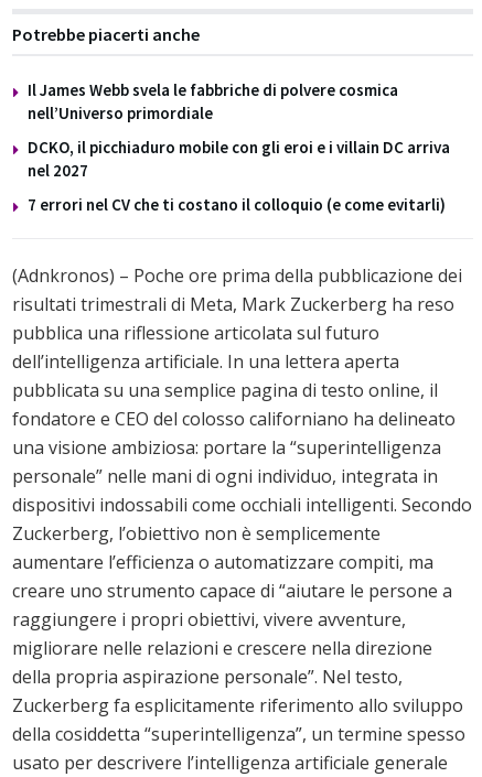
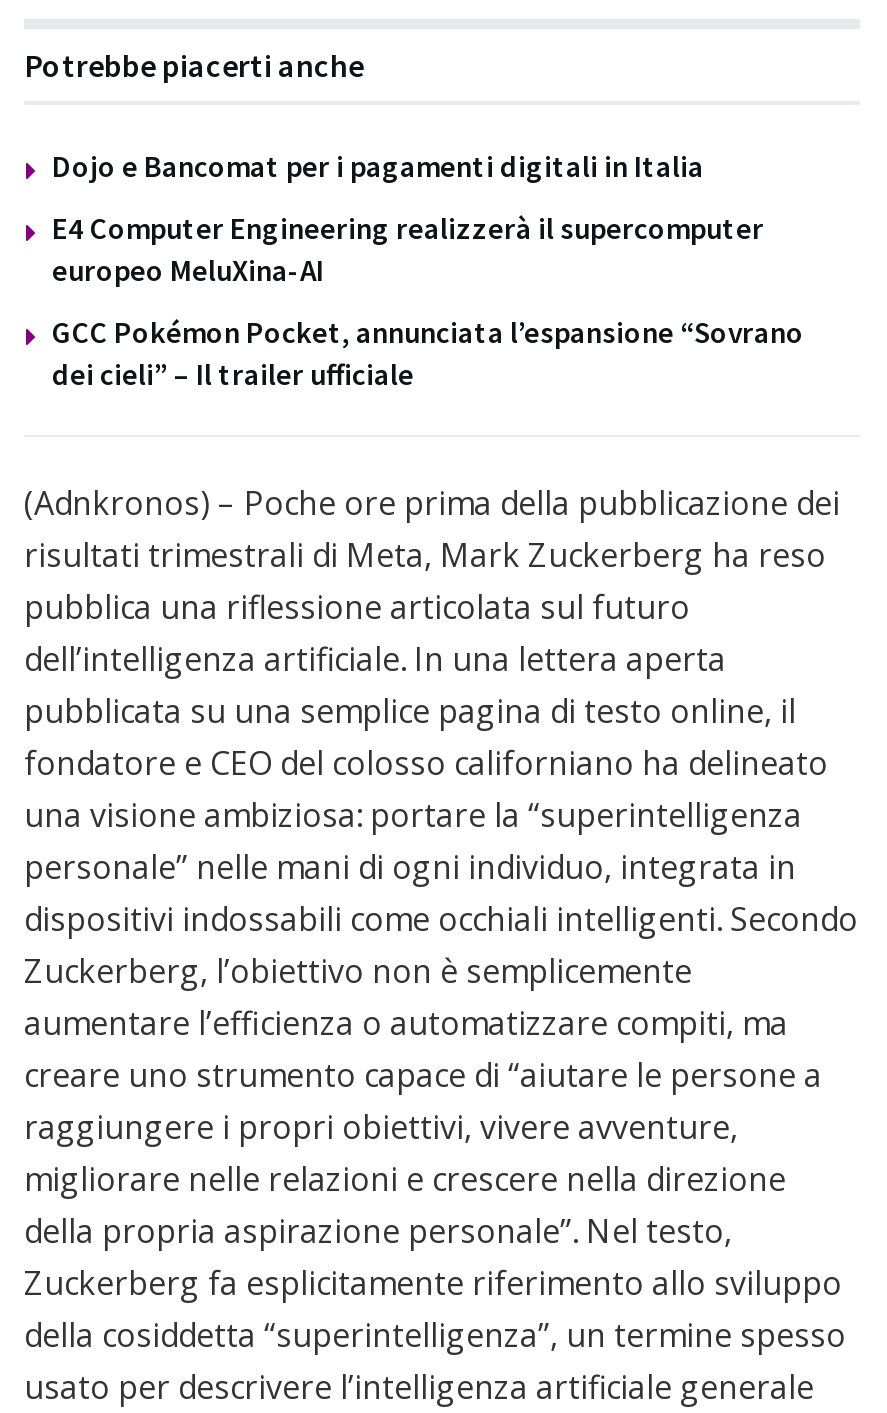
- Il James Webb svela le fabbriche di polvere cosmica
- nell’Universo primordiale
+ Dojo e Bancomat per i pagamenti digitali in Italia

- DCKO, il picchiaduro mobile con gli eroi e i villain DC arriva
- nel 2027
+ E4 Computer Engineering realizzerà il supercomputer
+ europeo MeluXina-AI

- 7 errori nel CV che ti costano il colloquio (e come evitarli)
+ GCC Pokémon Pocket, annunciata l’espansione “Sovrano
+ dei cieli” – Il trailer ufficiale
